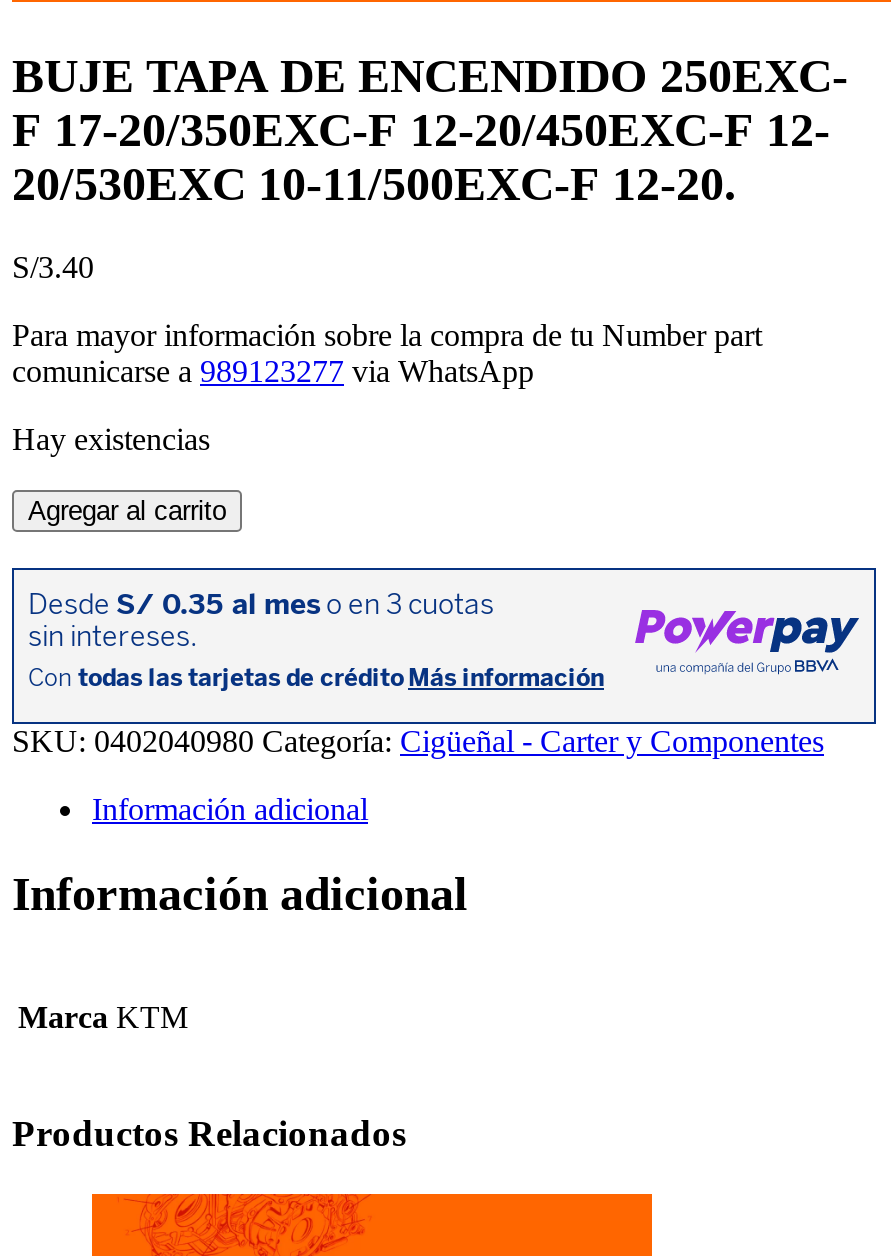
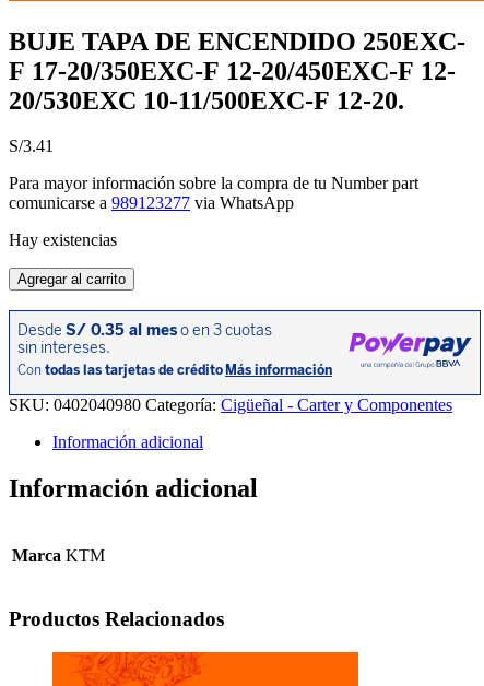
- S/3.40
+ S/3.41
